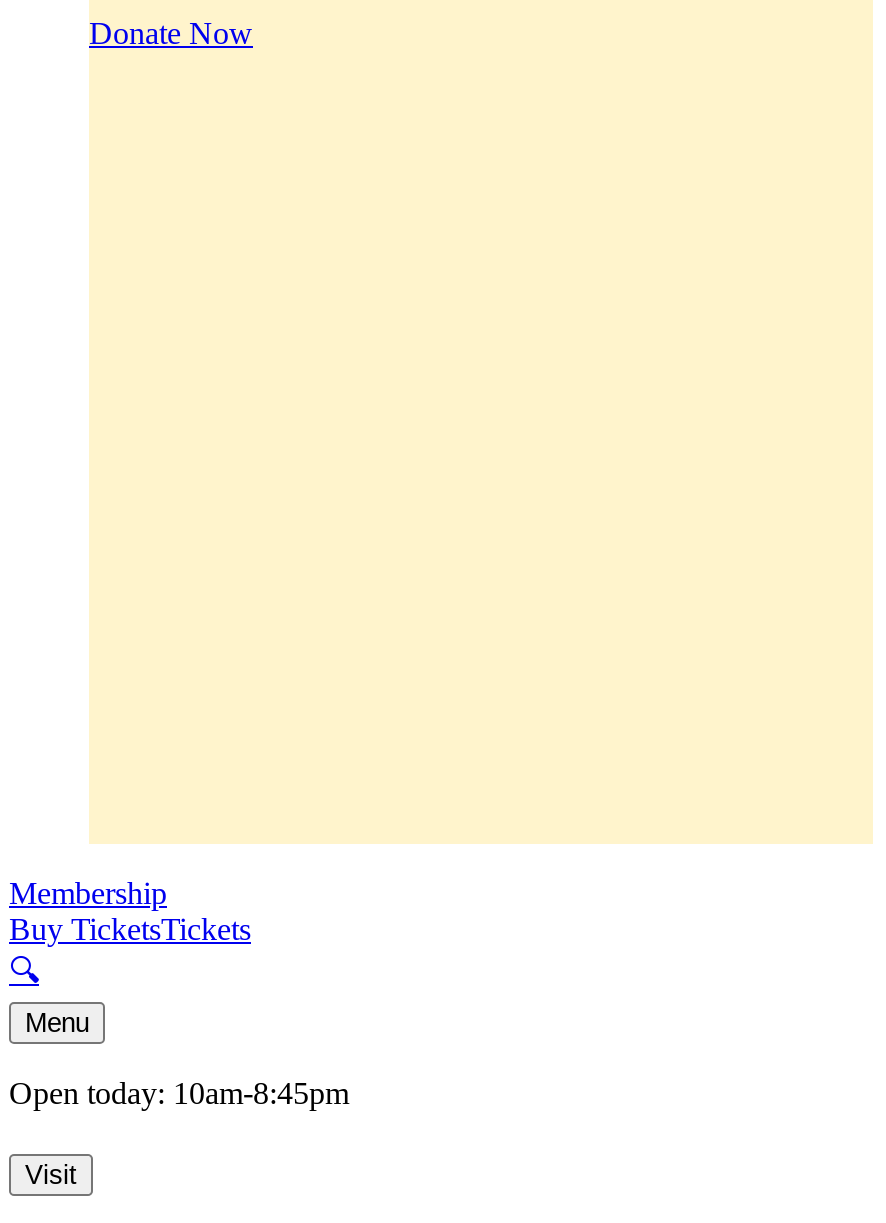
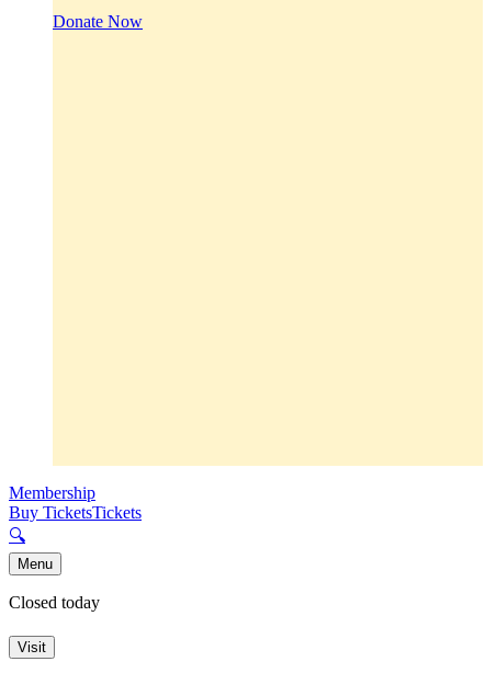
- Open today: 10am-8:45pm
+ Closed today
